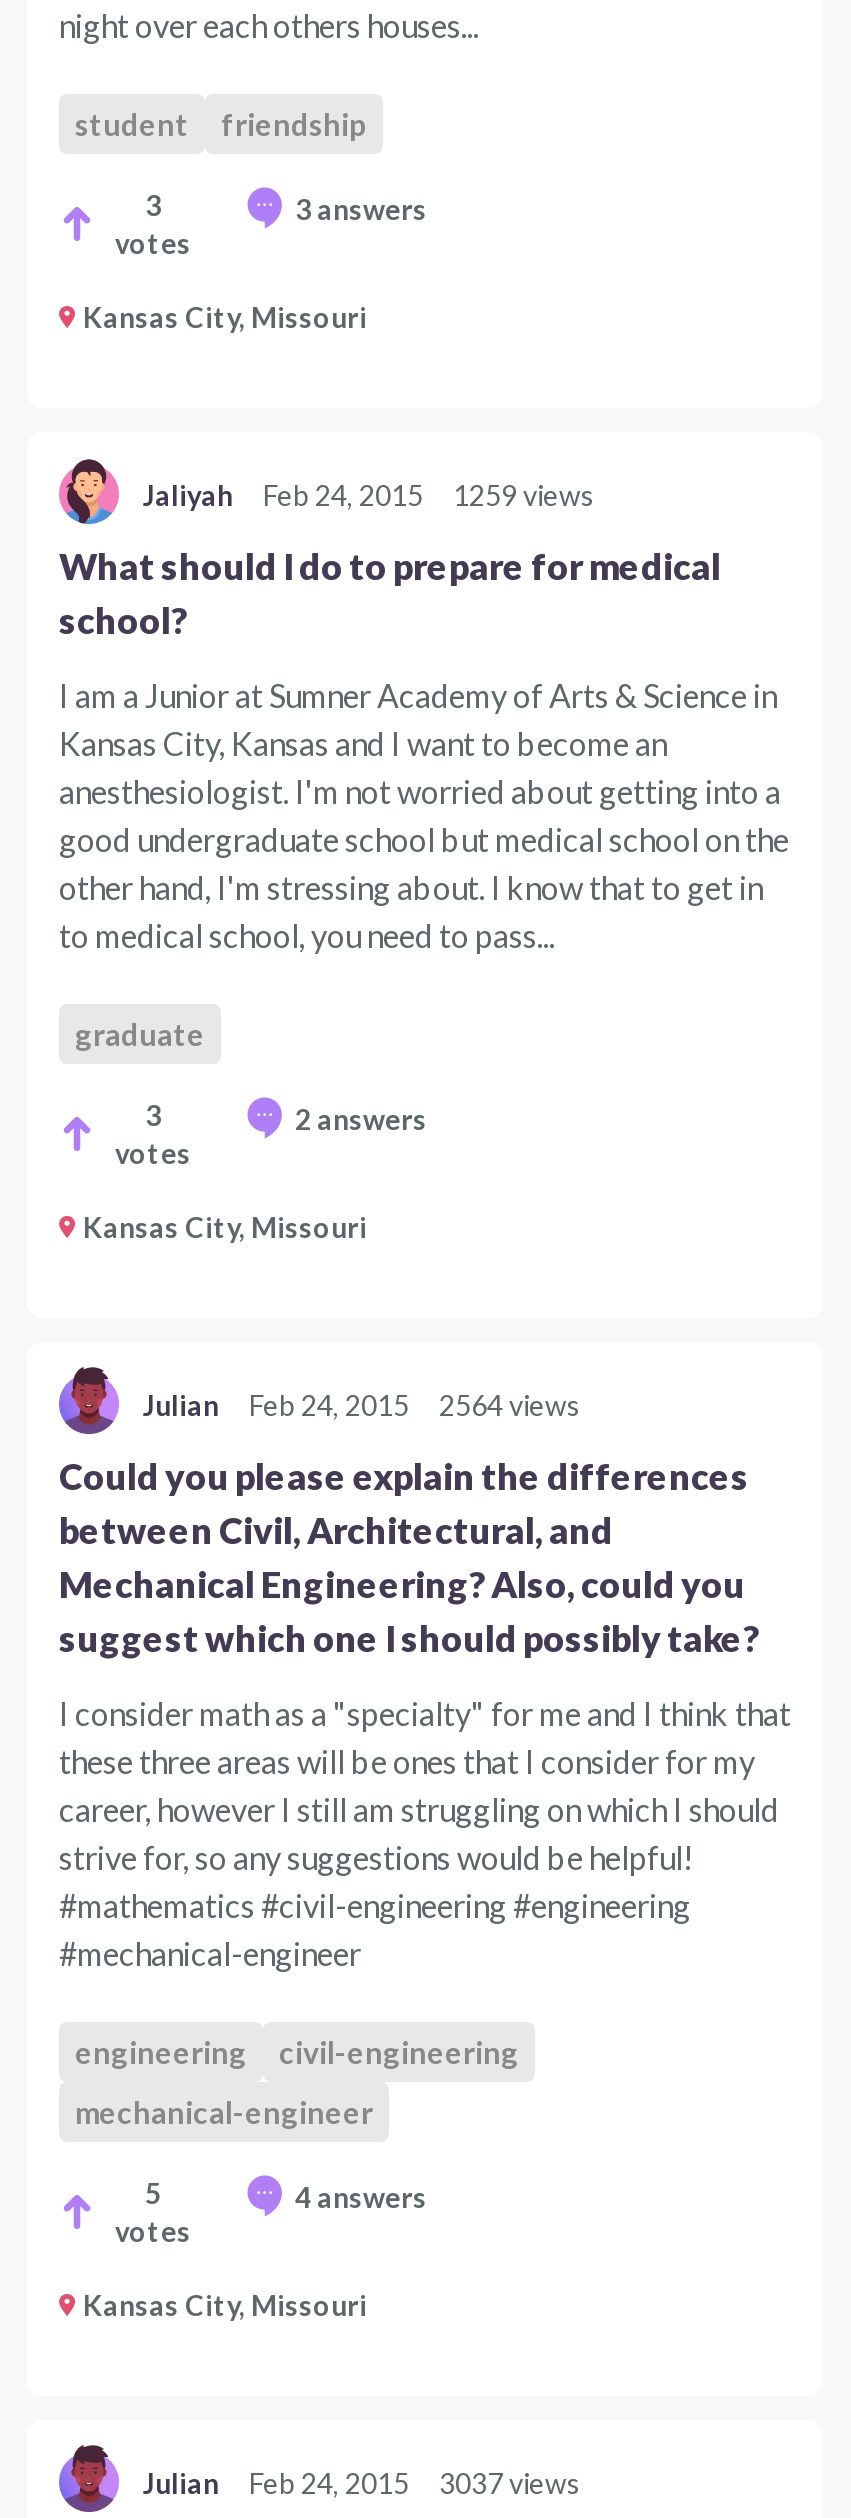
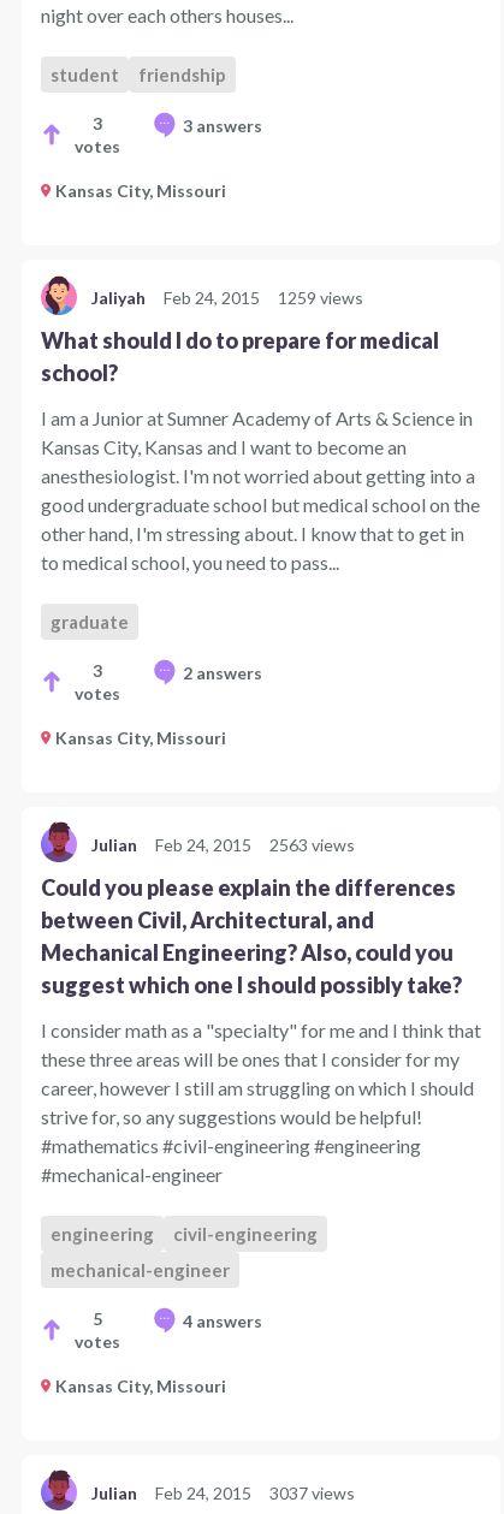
- Julian Feb 24, 2015 2564 views
+ Julian Feb 24, 2015 2563 views
